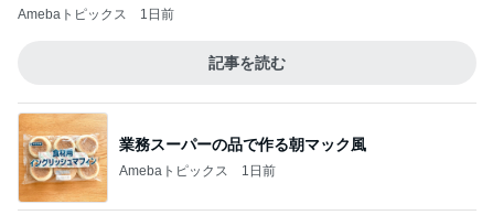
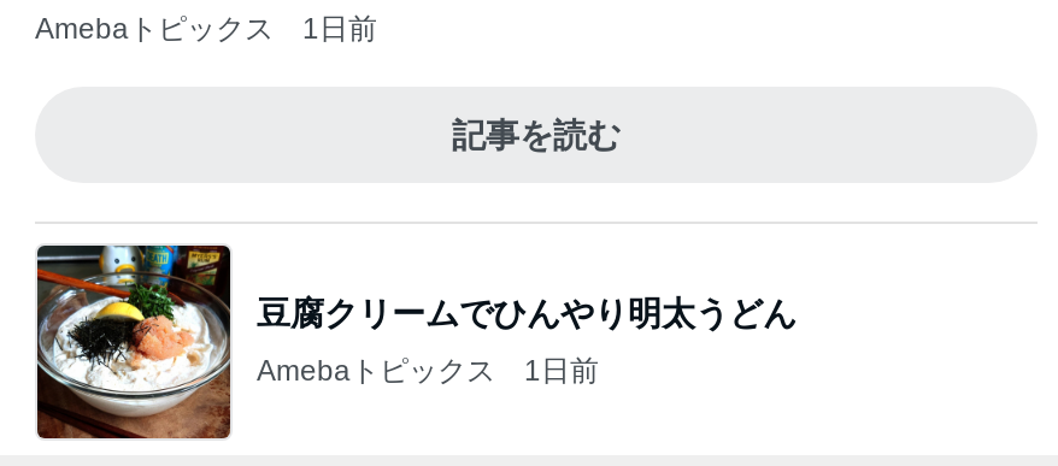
- [image]
- 業務スーパーの品で作る朝マック風
+ [image]
+ 豆腐クリームでひんやり明太うどん
